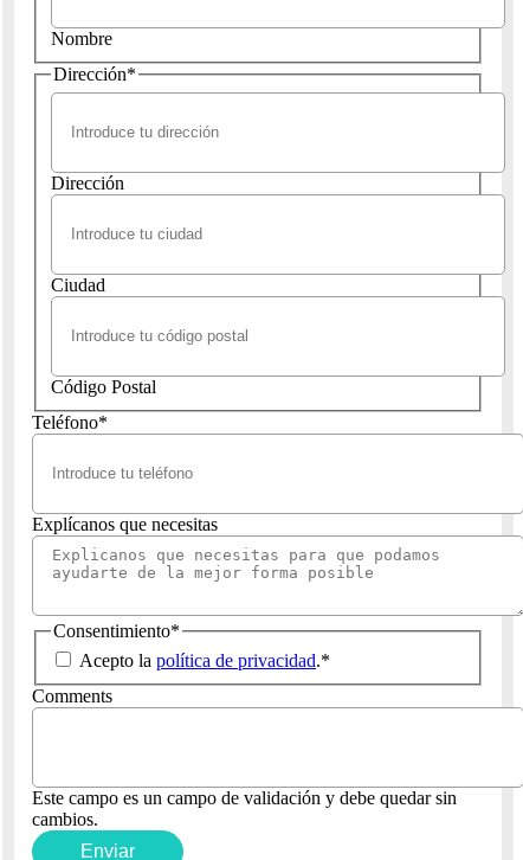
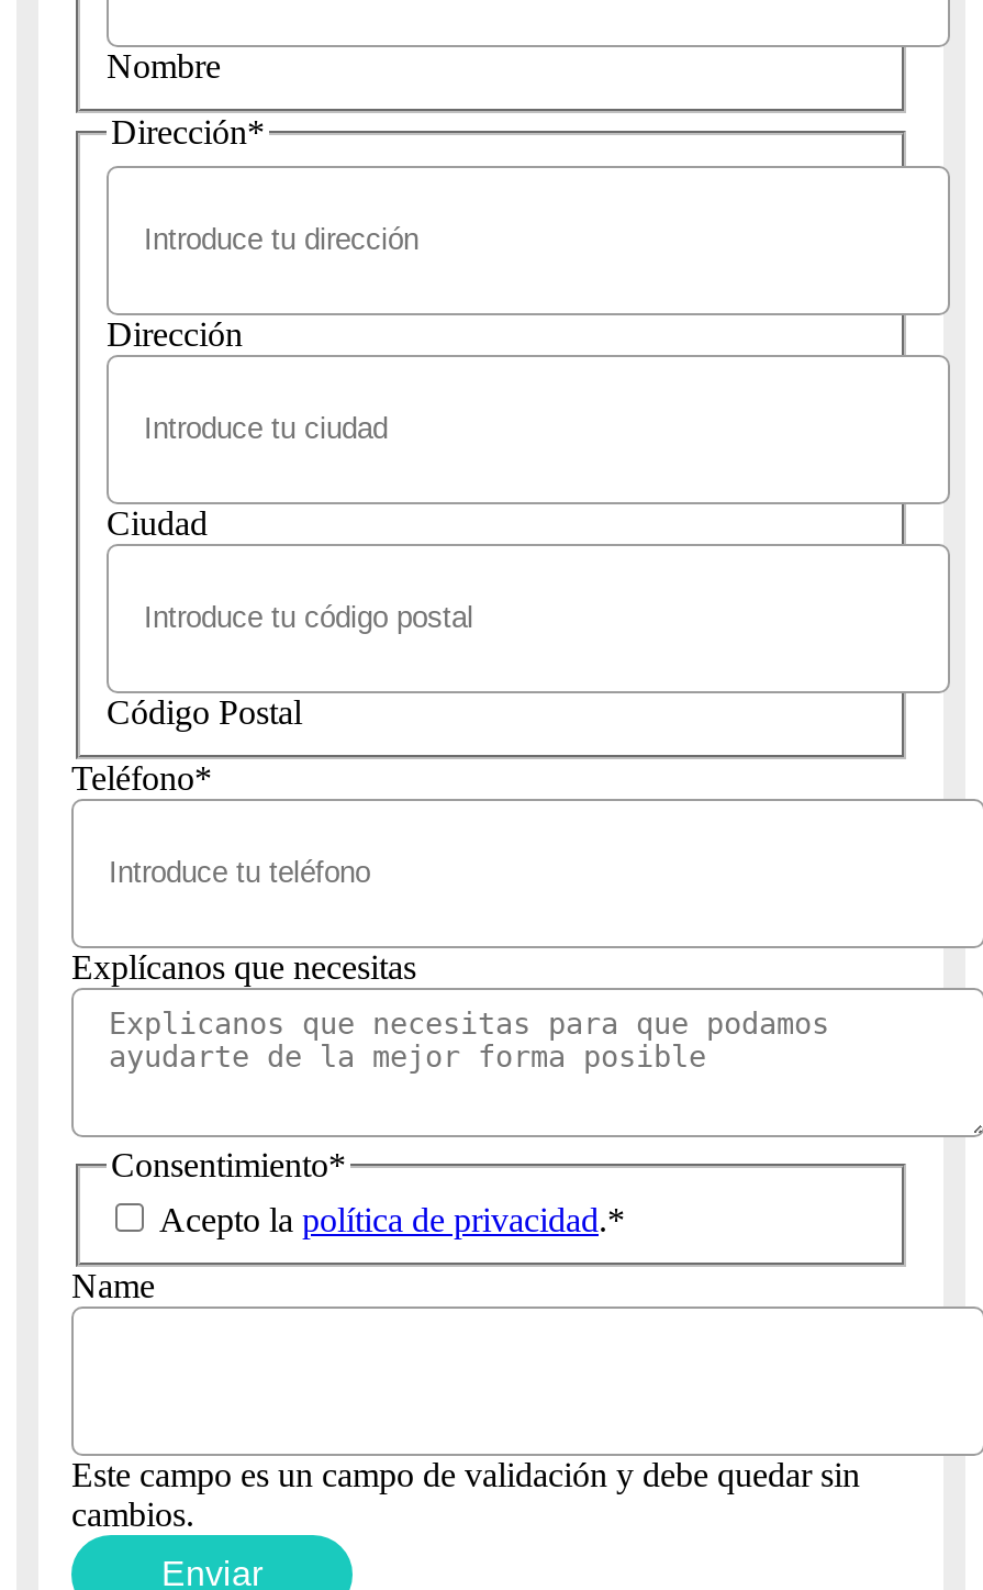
- Comments
+ Name
